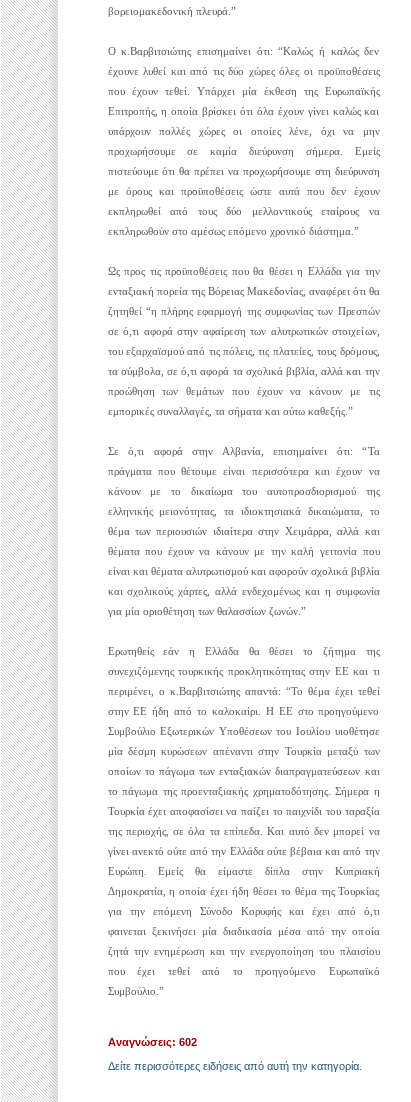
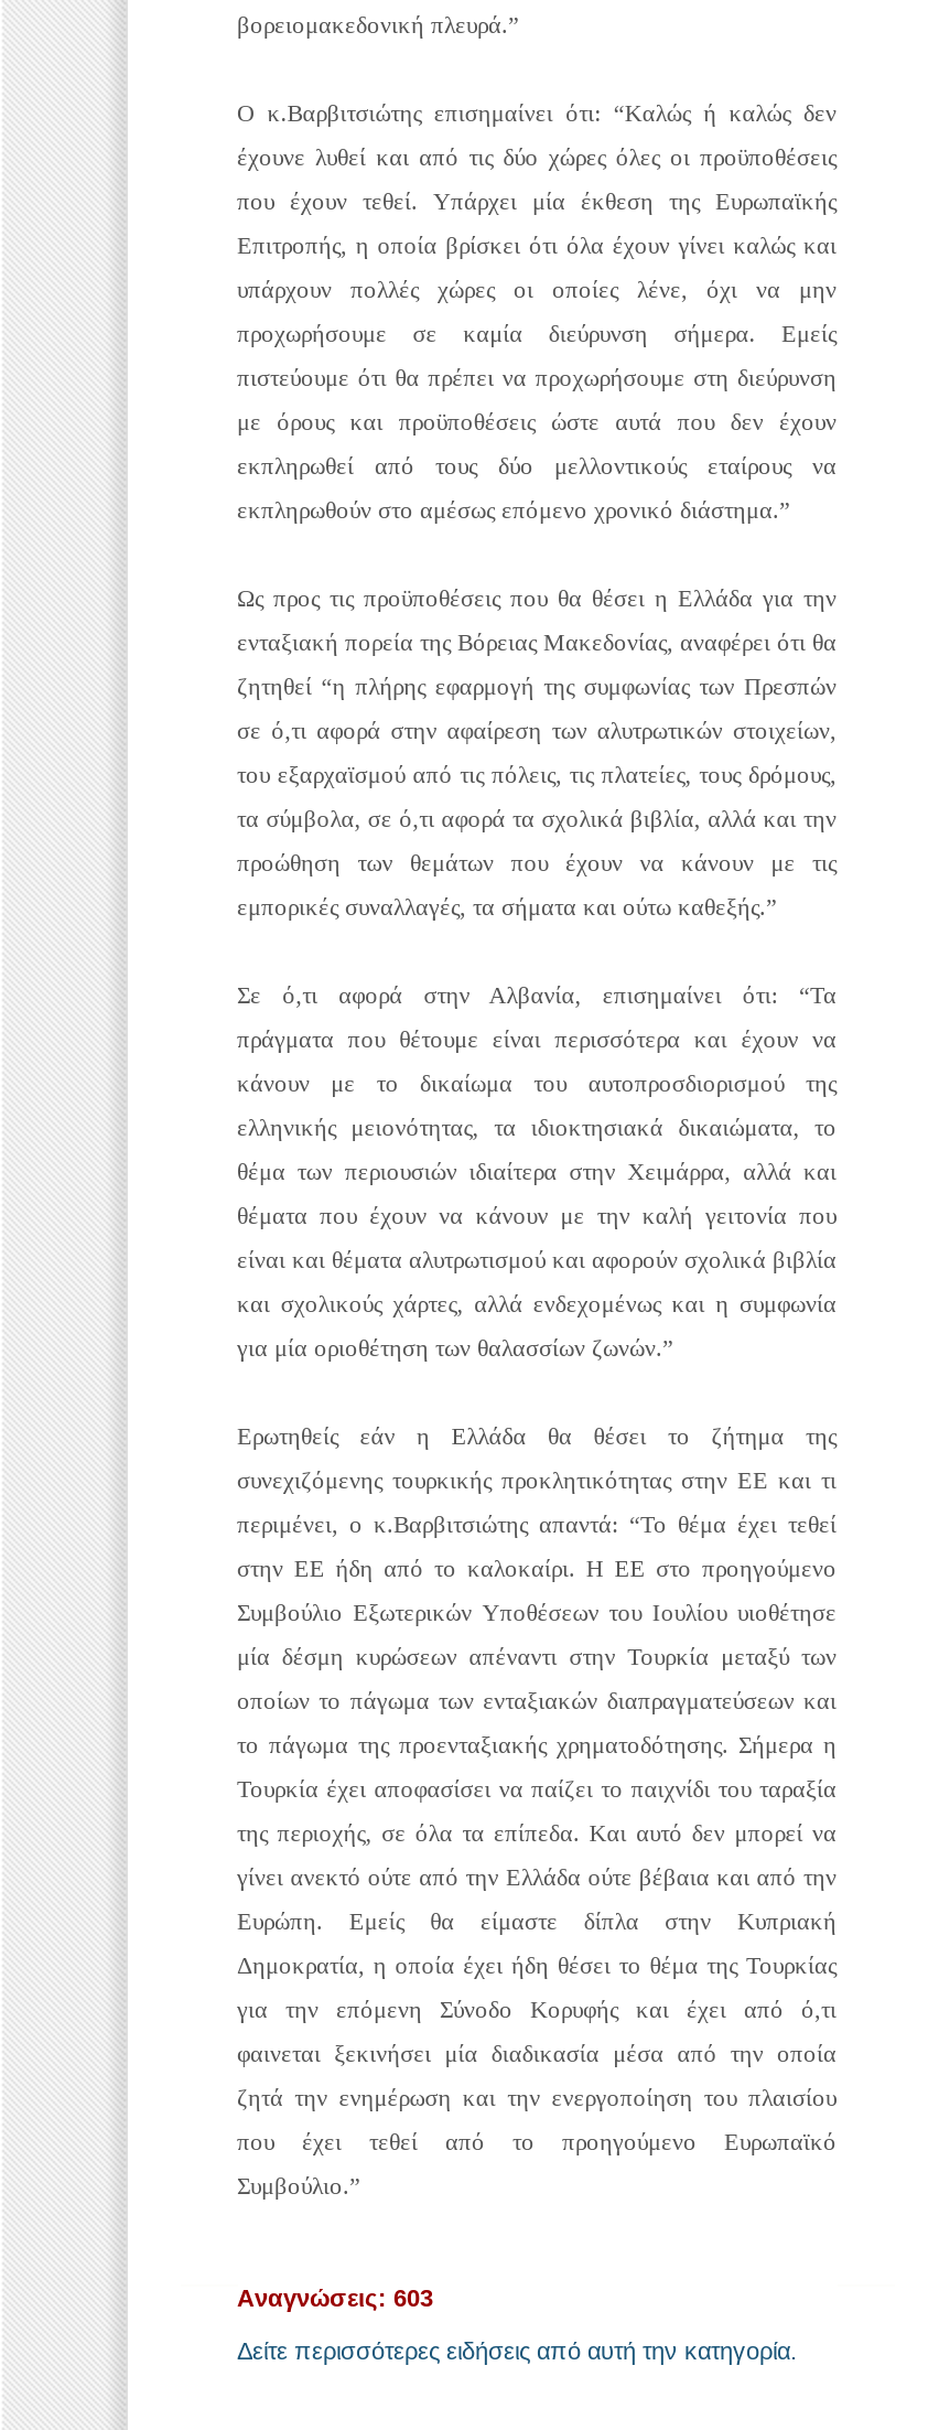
- Αναγνώσεις: 602
+ Αναγνώσεις: 603
